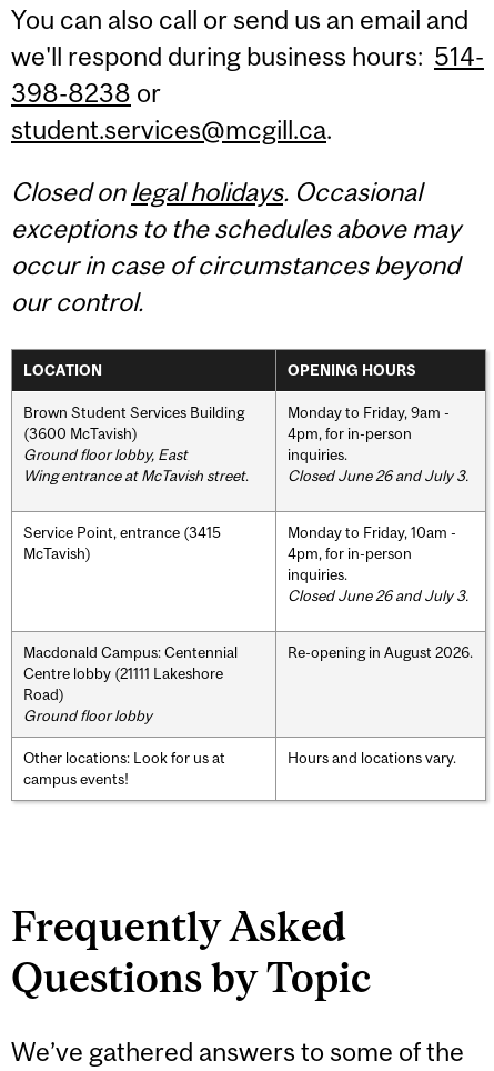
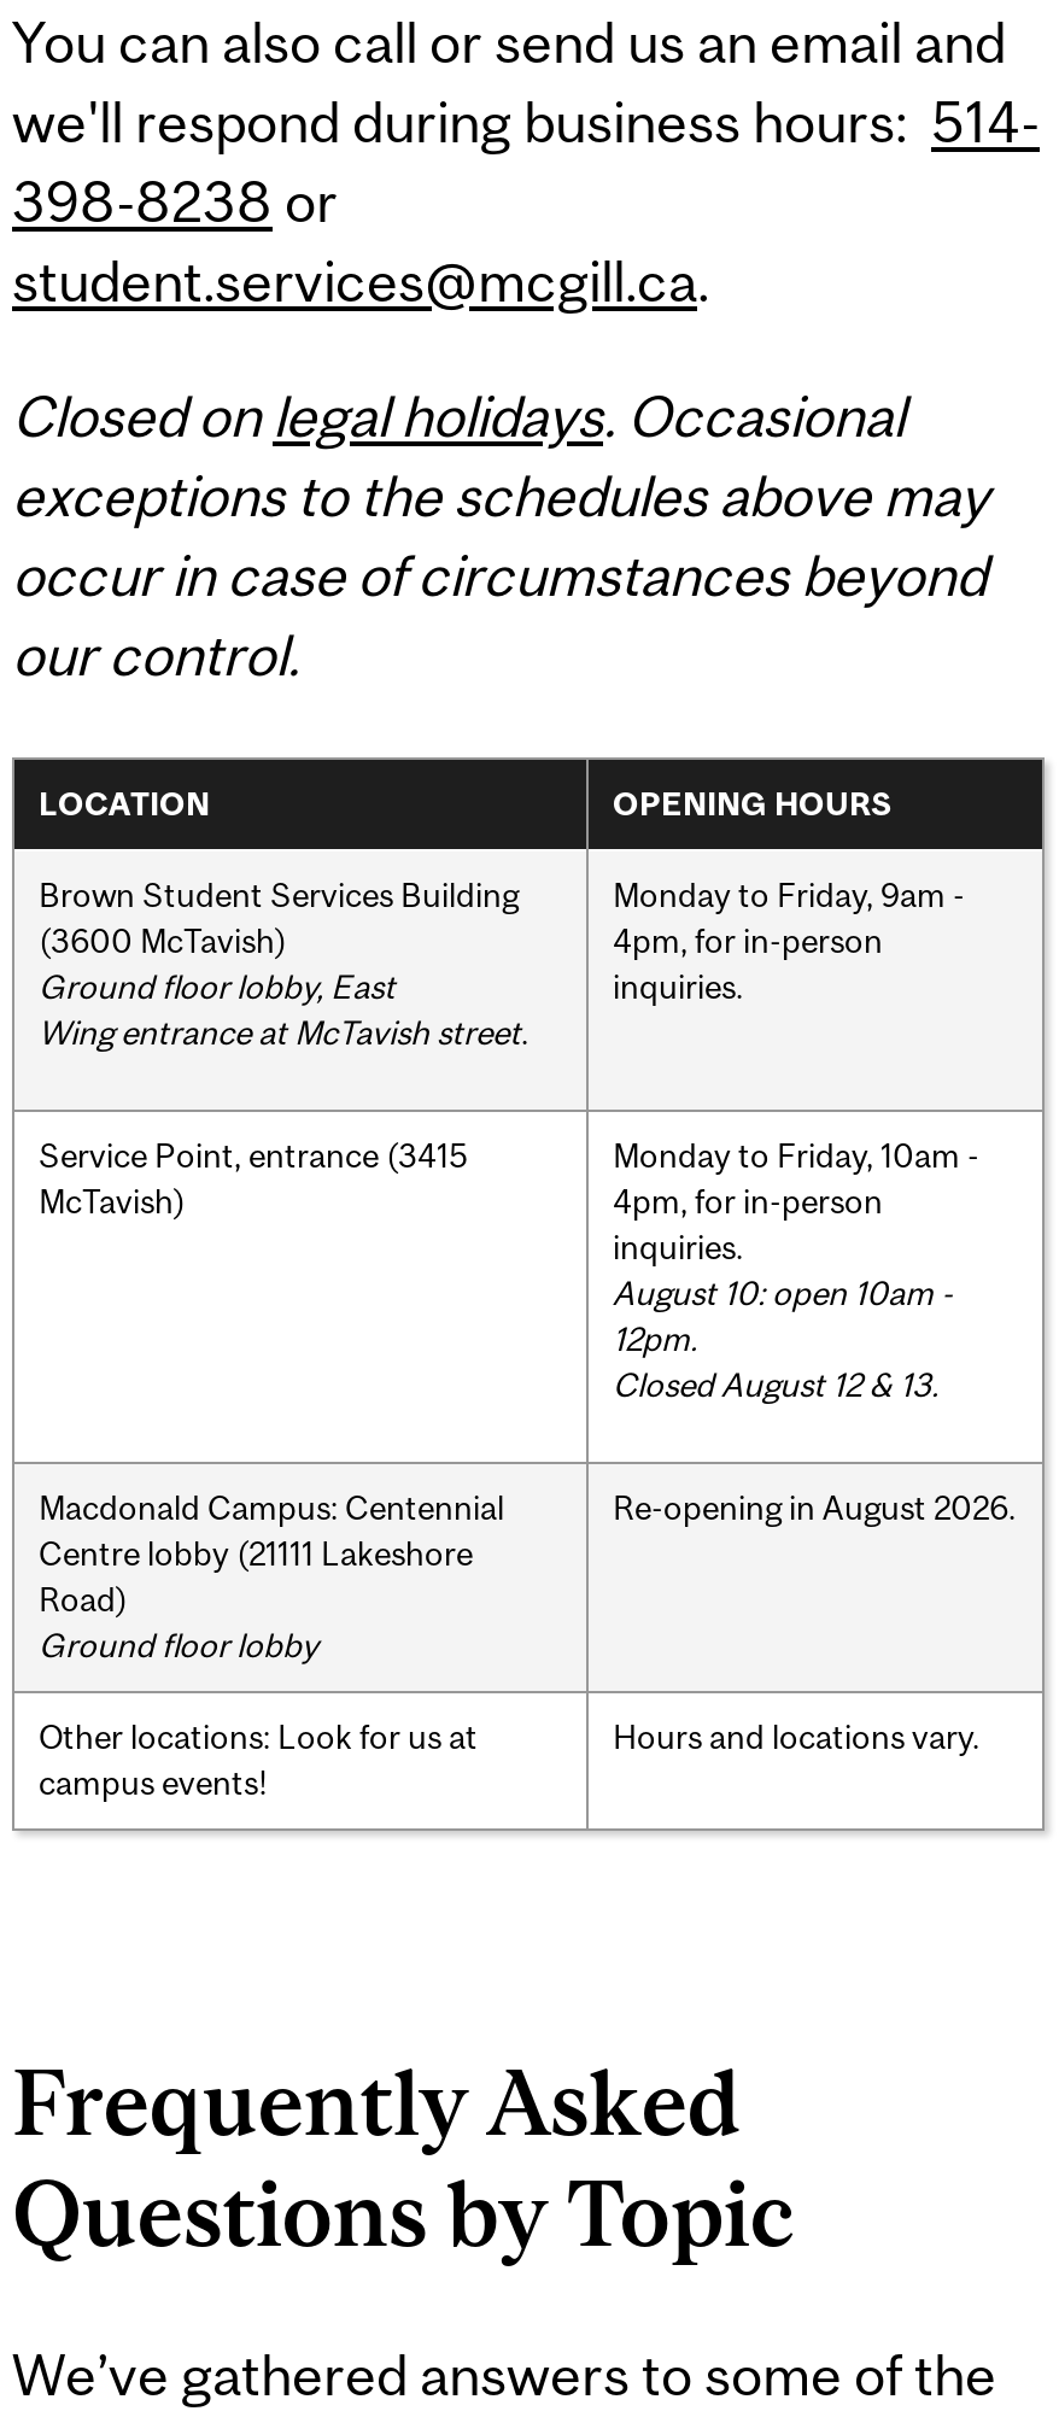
- Closed June 26 and July 3.

- Closed June 26 and July 3.
+ August 10: open 10am -
+ 12pm.
+ Closed August 12 & 13.
